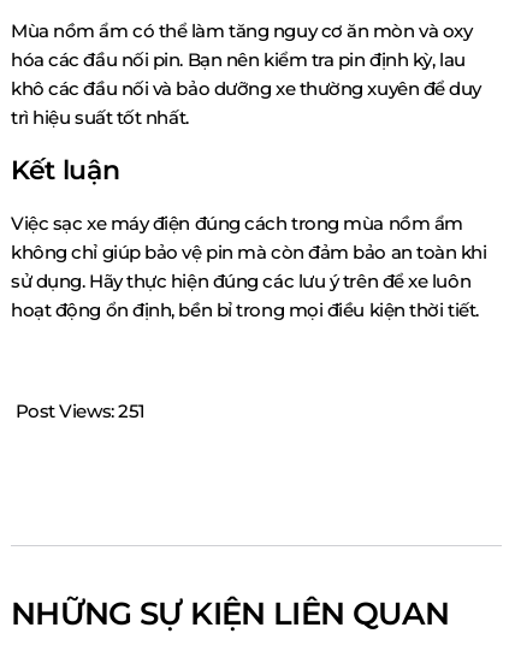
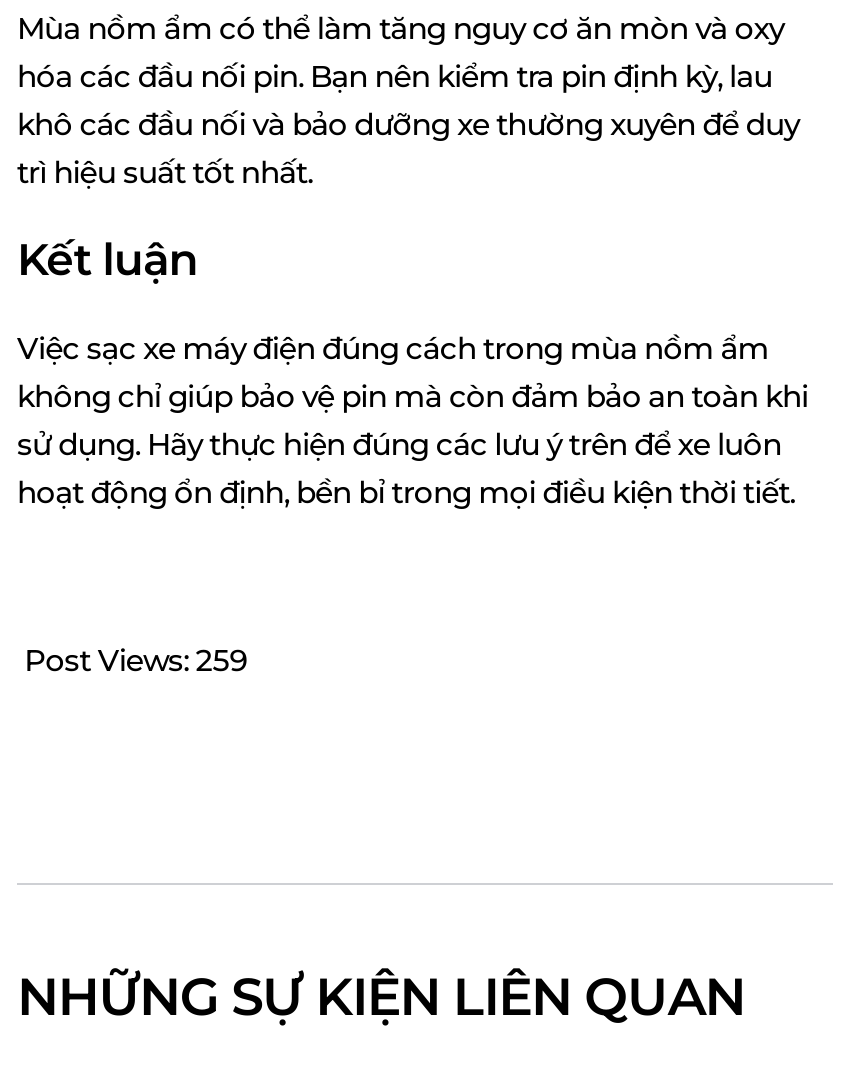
- Post Views: 251
+ Post Views: 259
